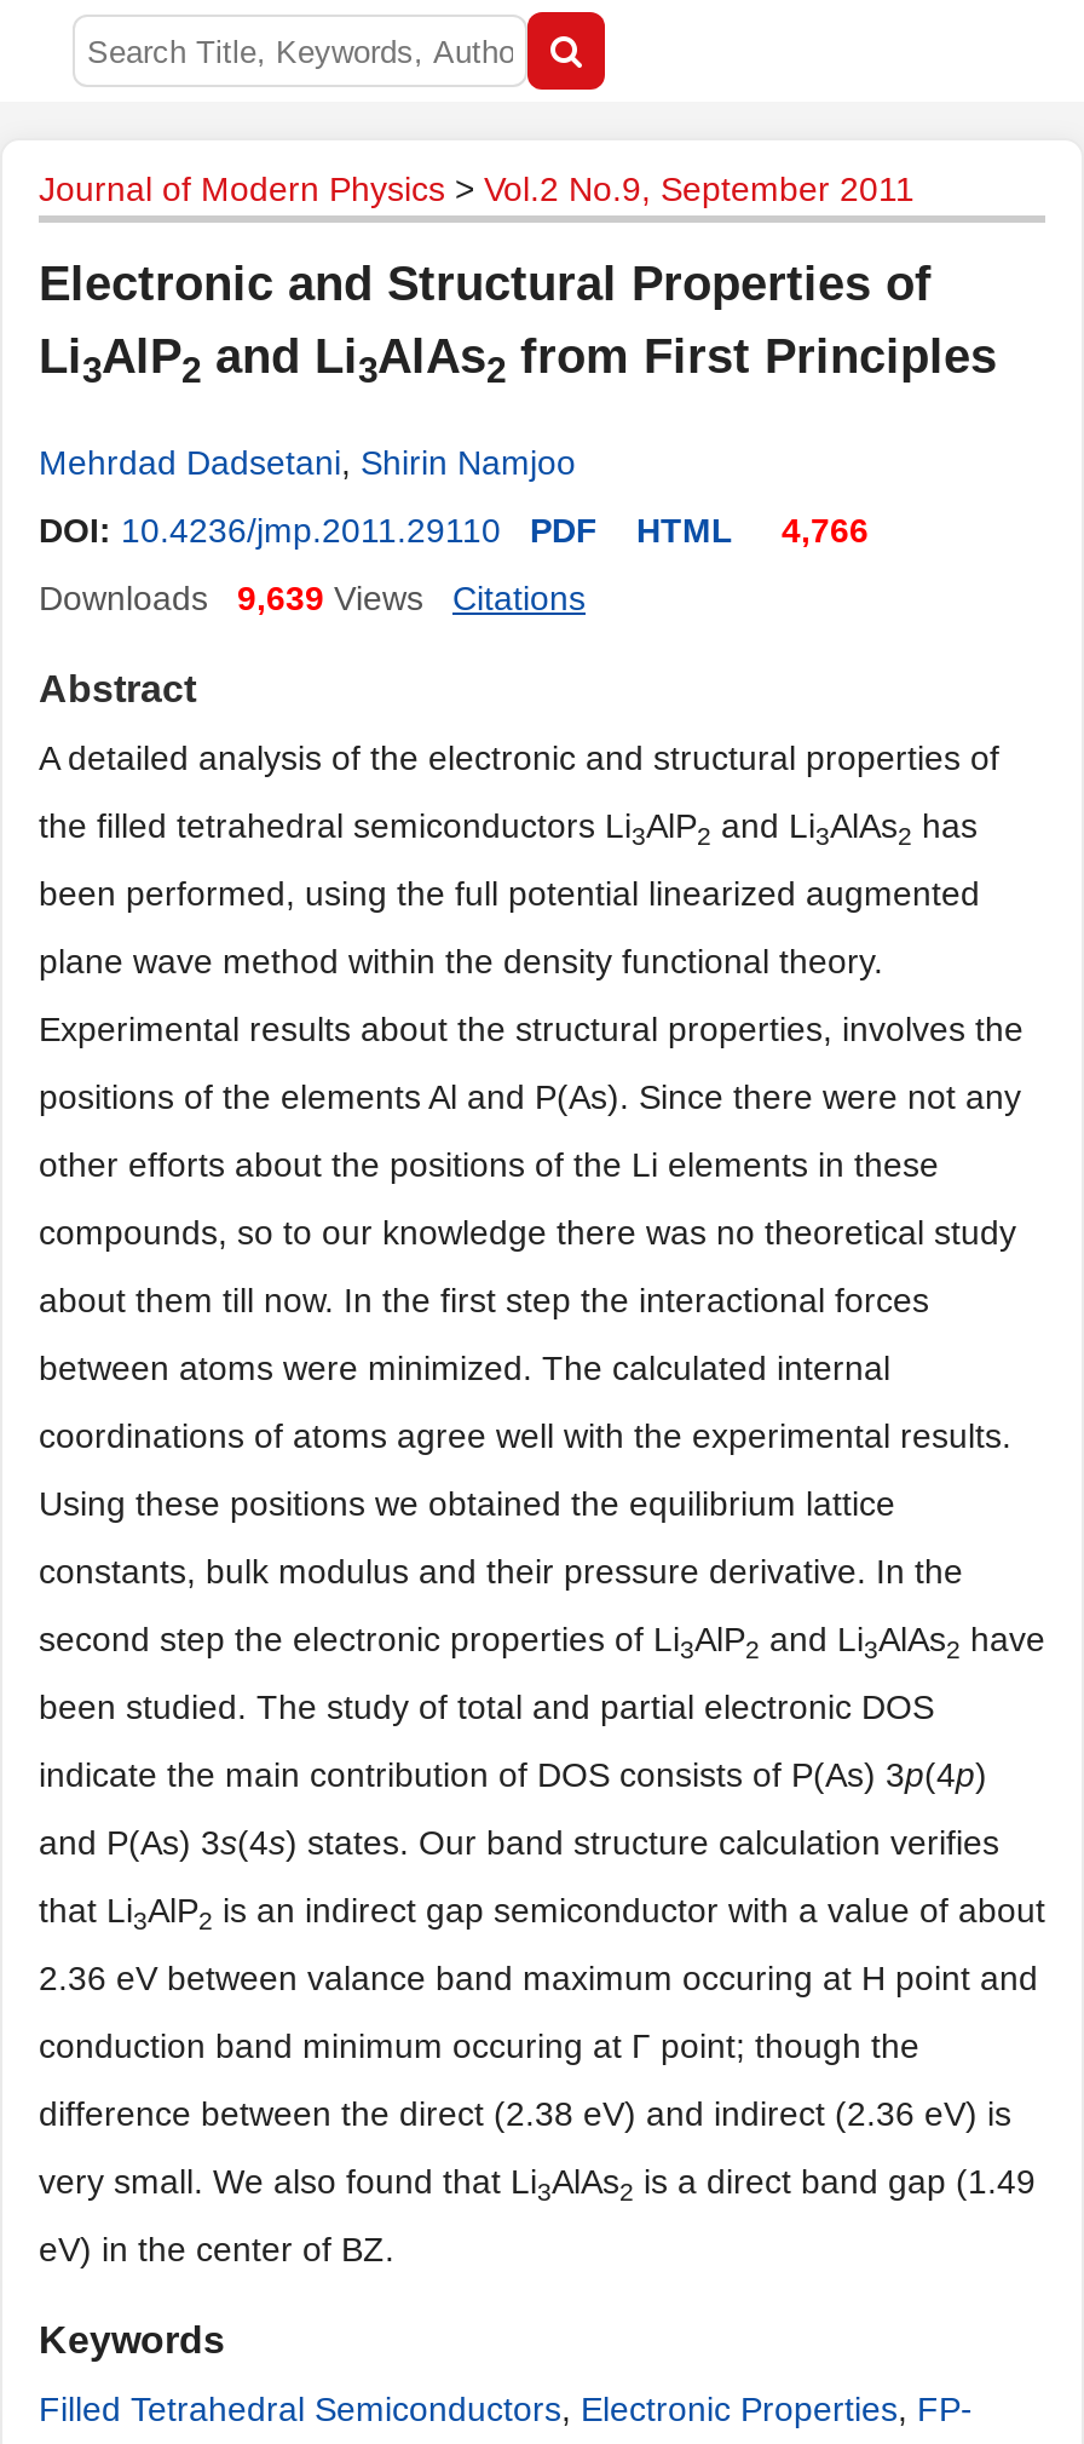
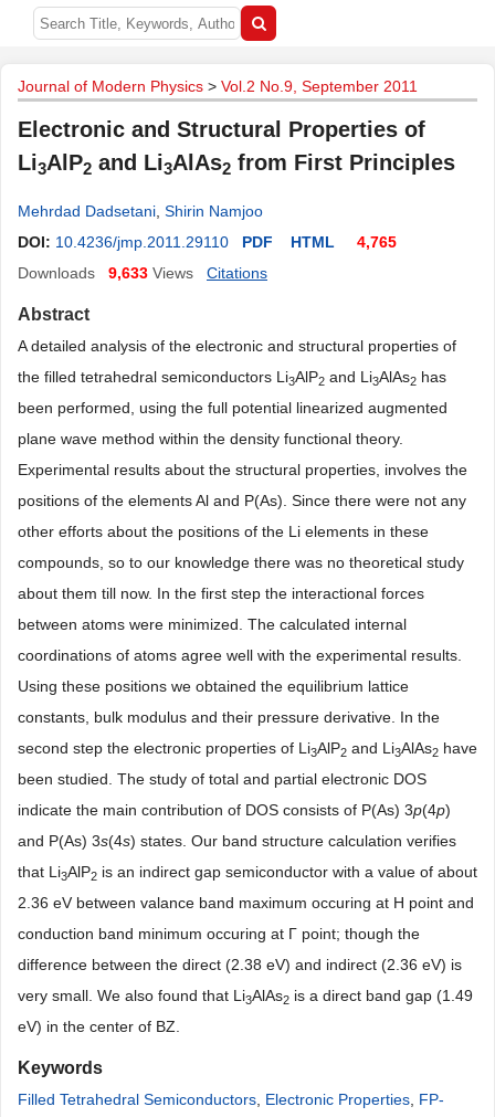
- DOI: 10.4236/jmp.2011.29110 PDF HTML 4,766
+ DOI: 10.4236/jmp.2011.29110 PDF HTML 4,765

- Downloads 9,639 Views
+ Downloads 9,633 Views
